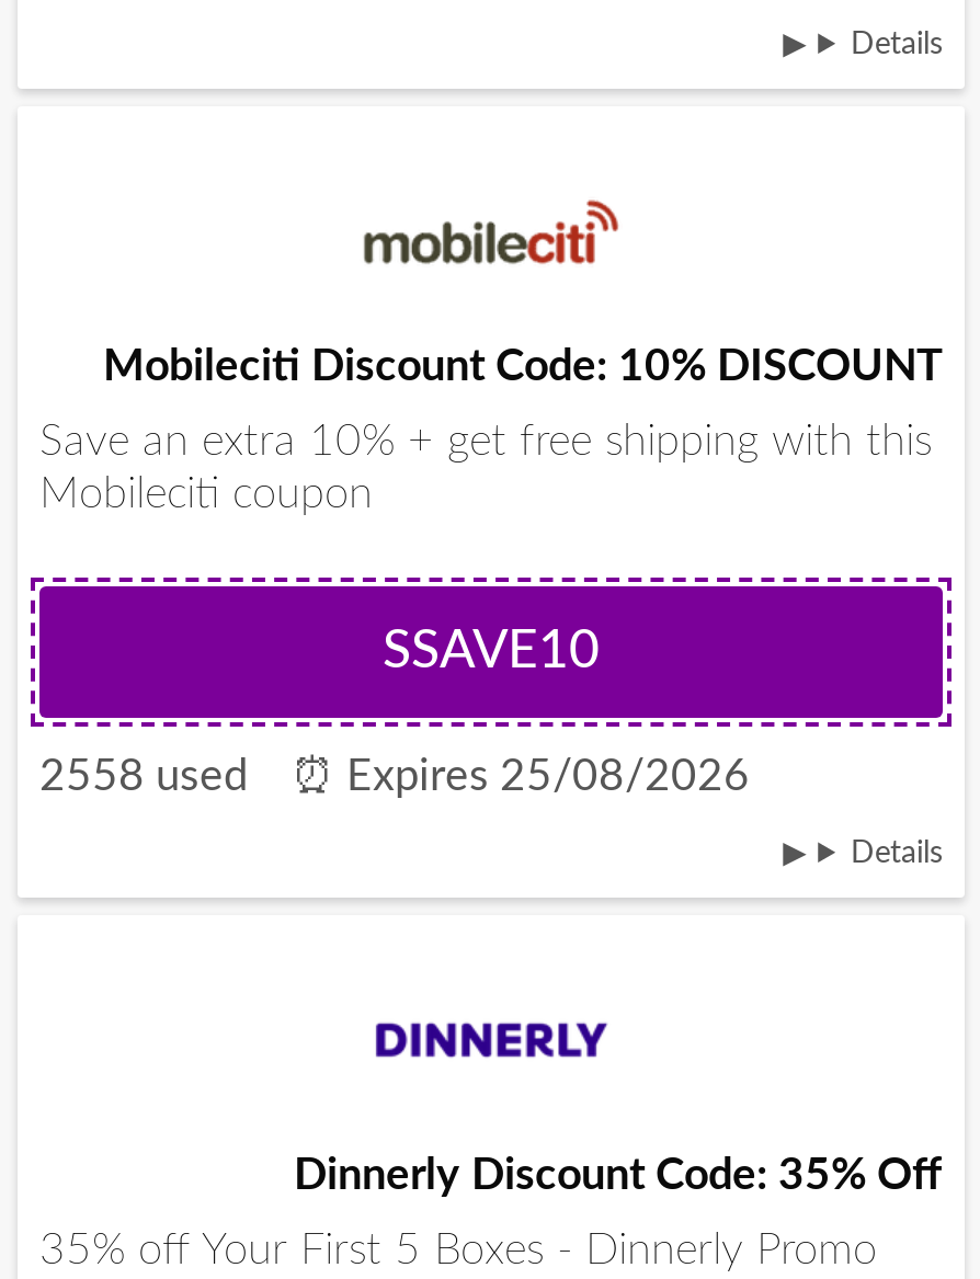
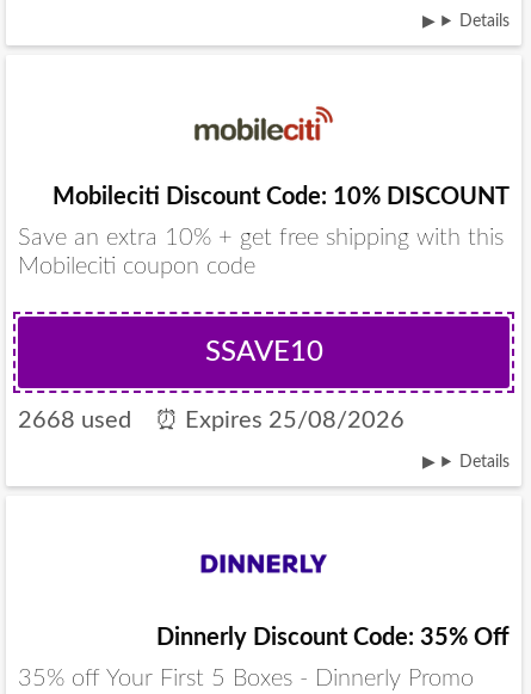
- Mobileciti coupon
+ Mobileciti coupon code

- 2558 used
+ 2668 used
